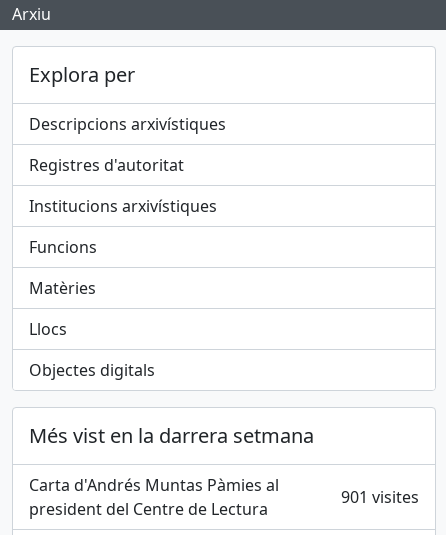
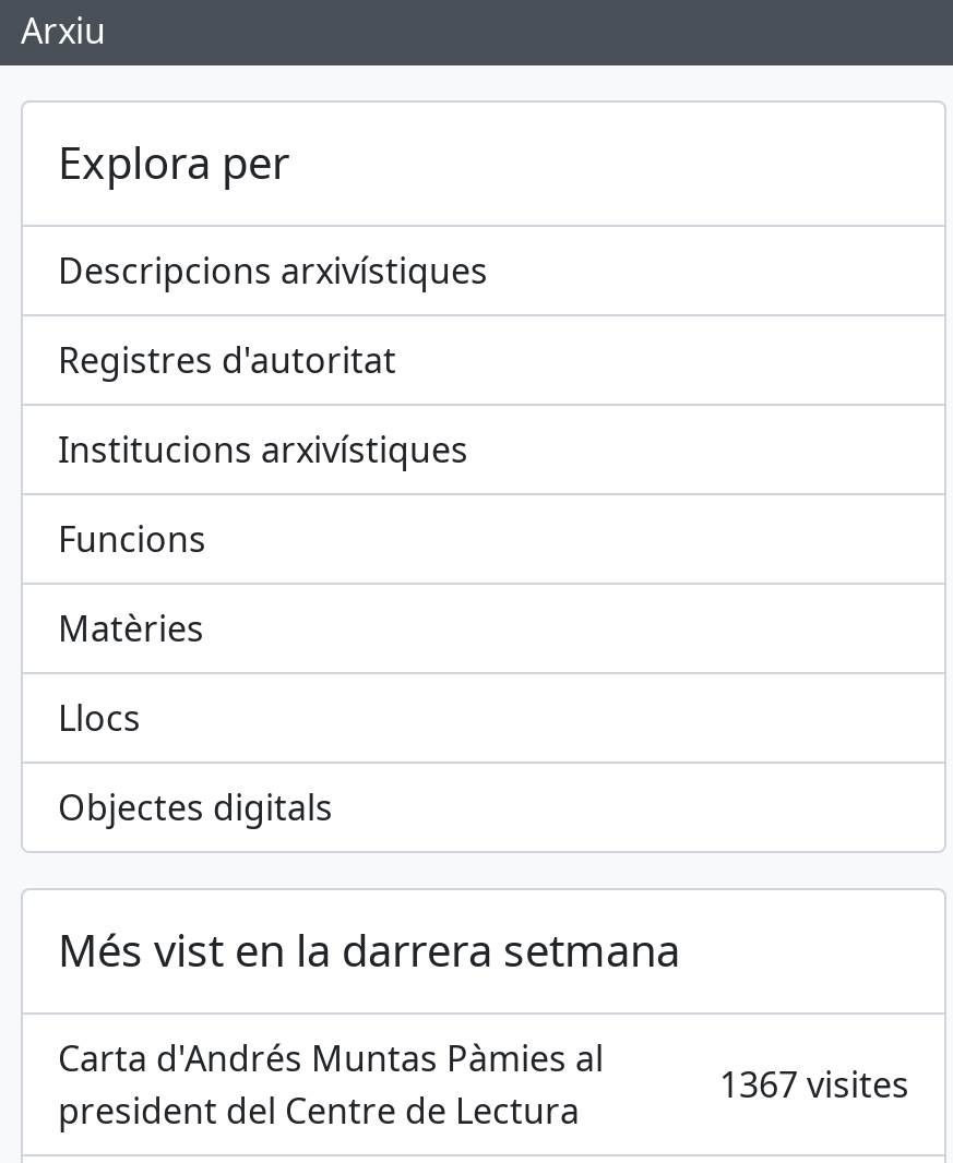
- 901 visites
+ 1367 visites
